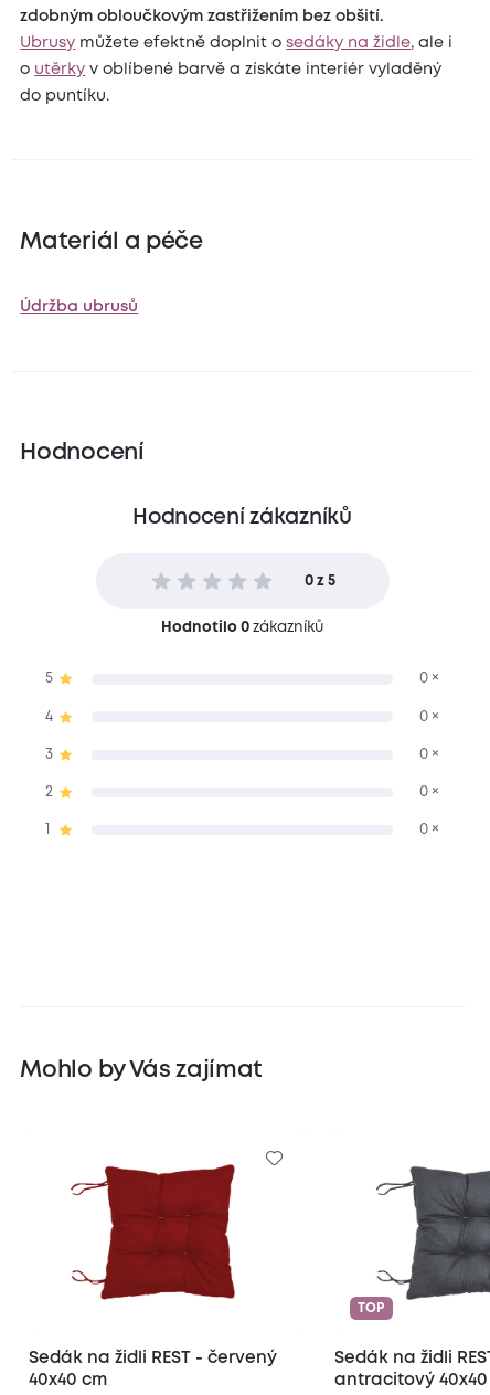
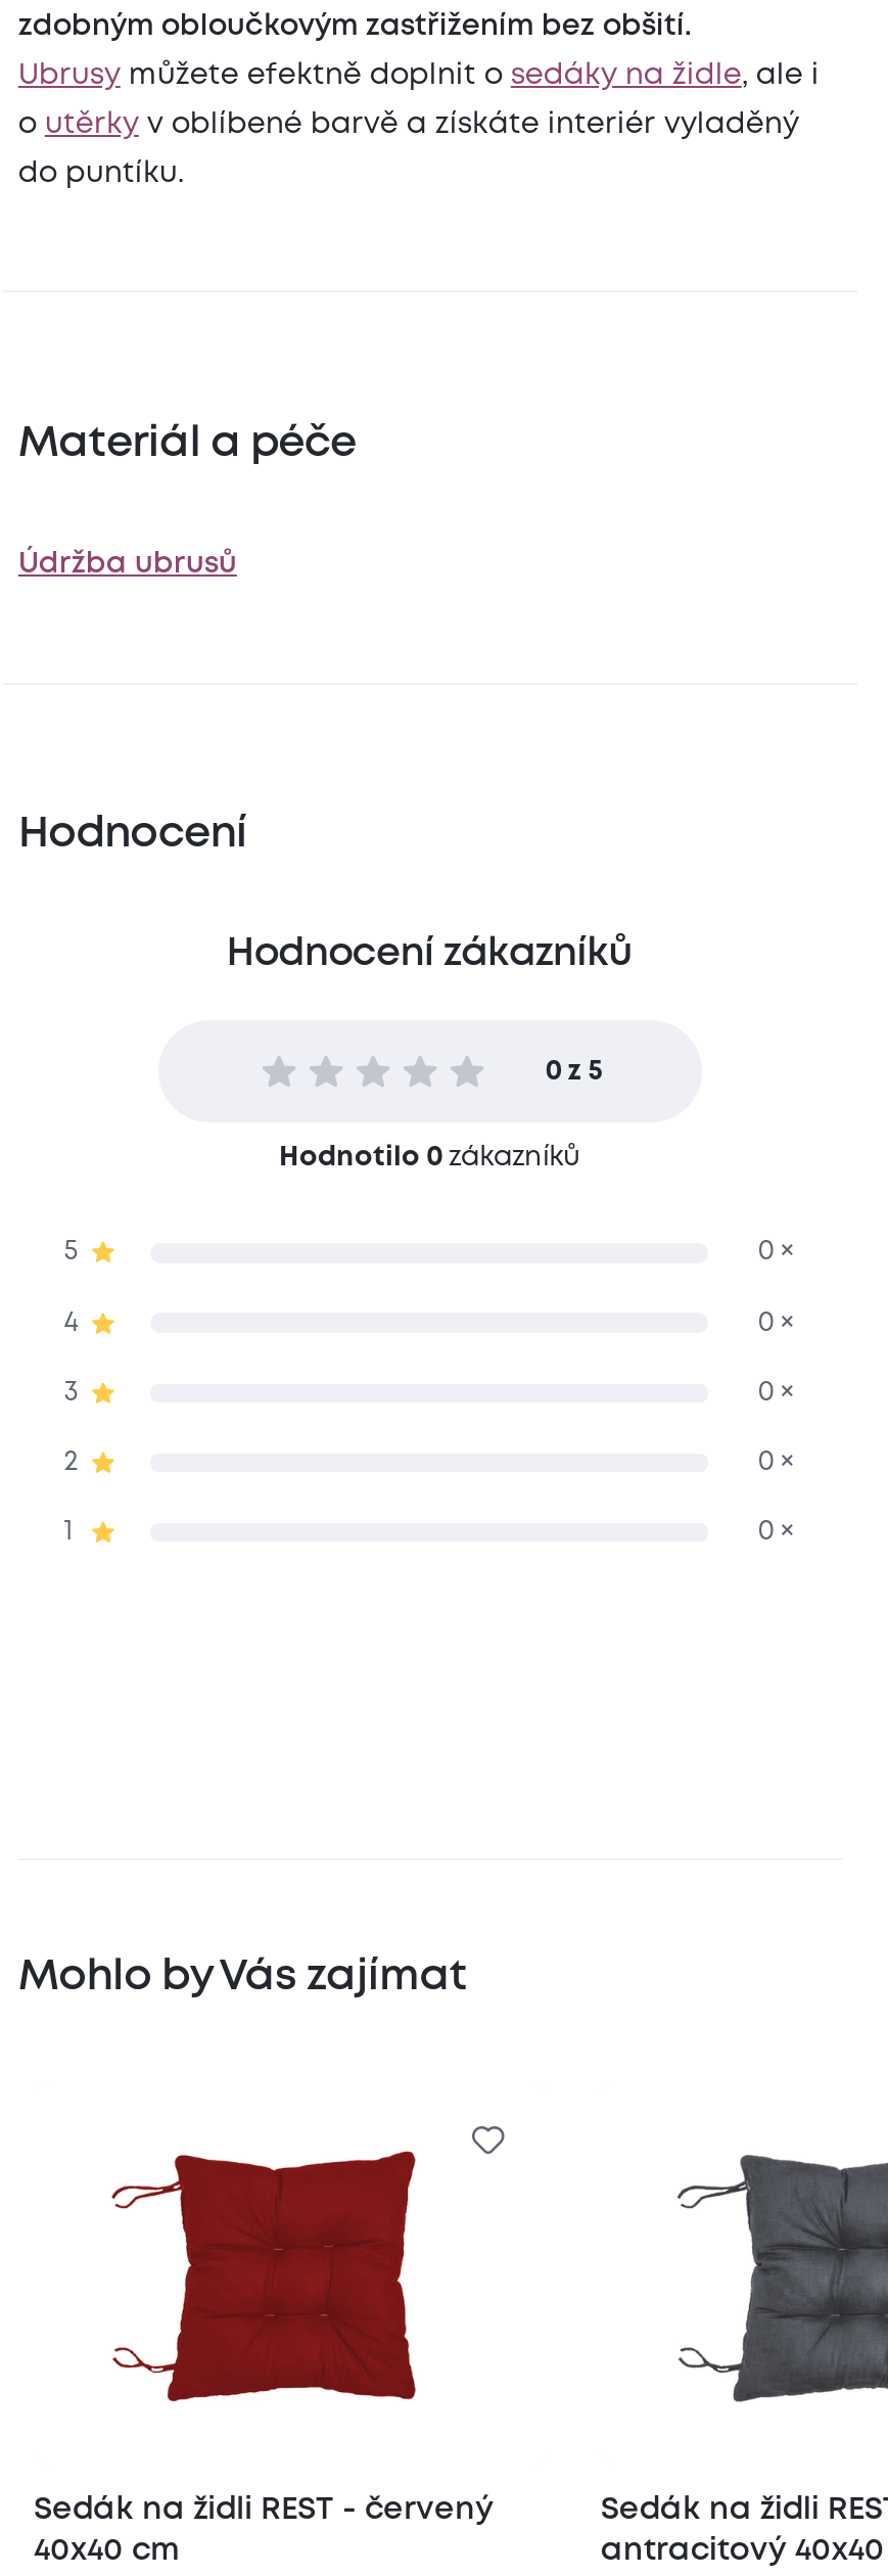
- TOP
